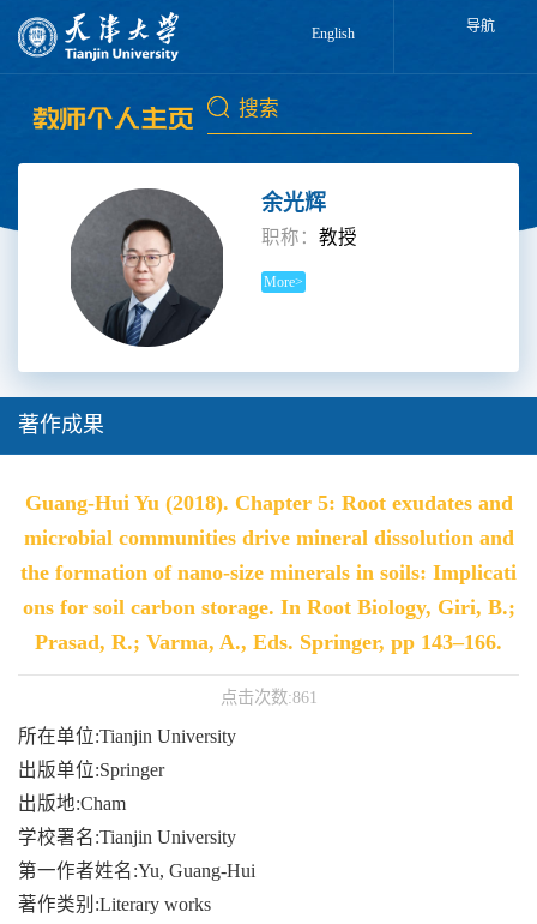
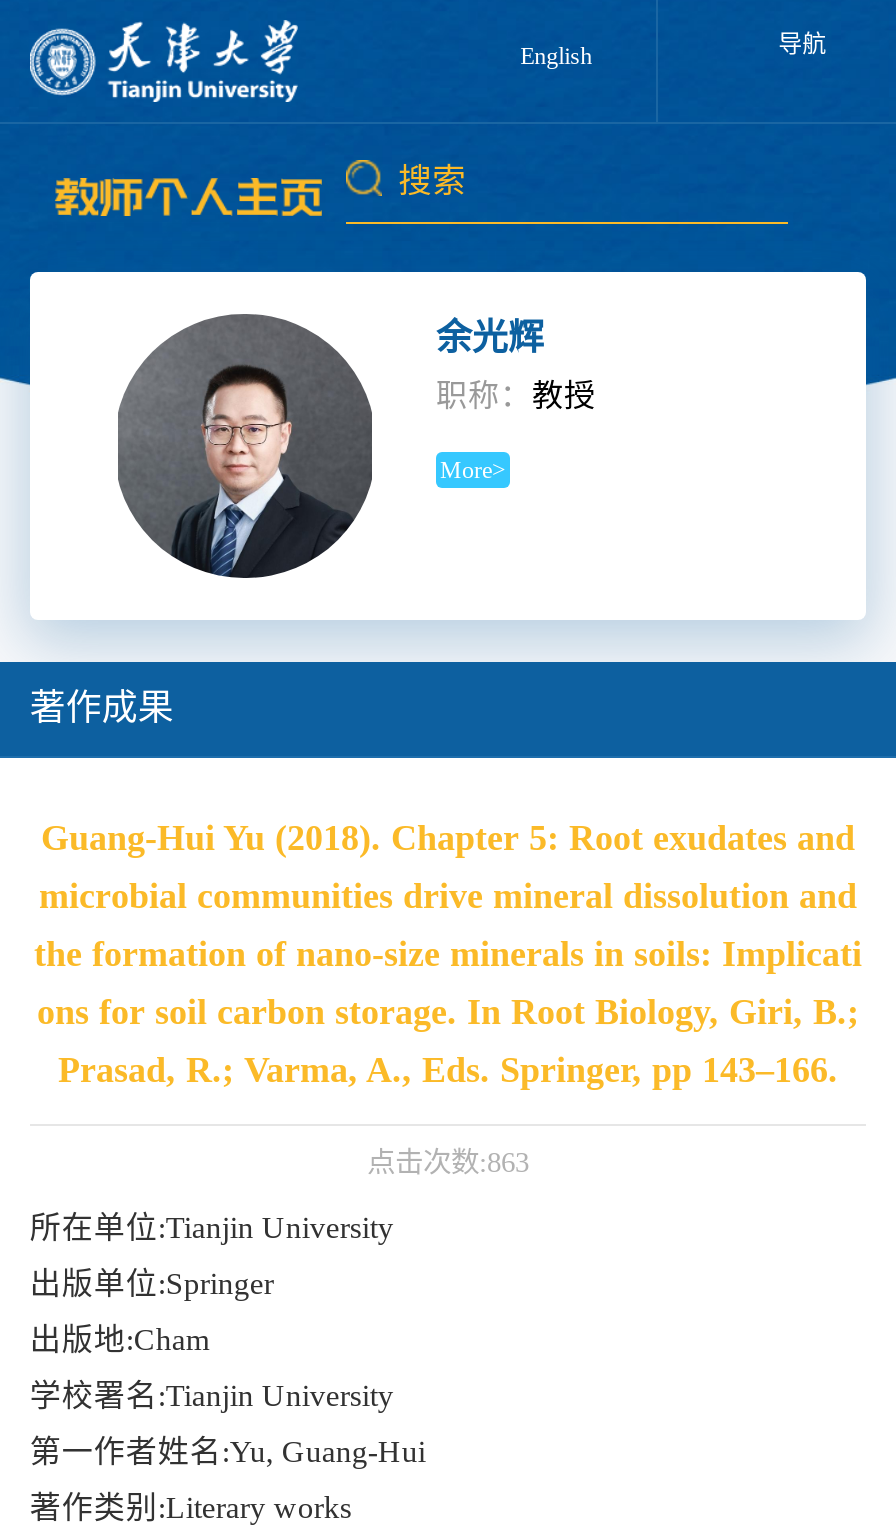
- 点击次数:861
+ 点击次数:863
